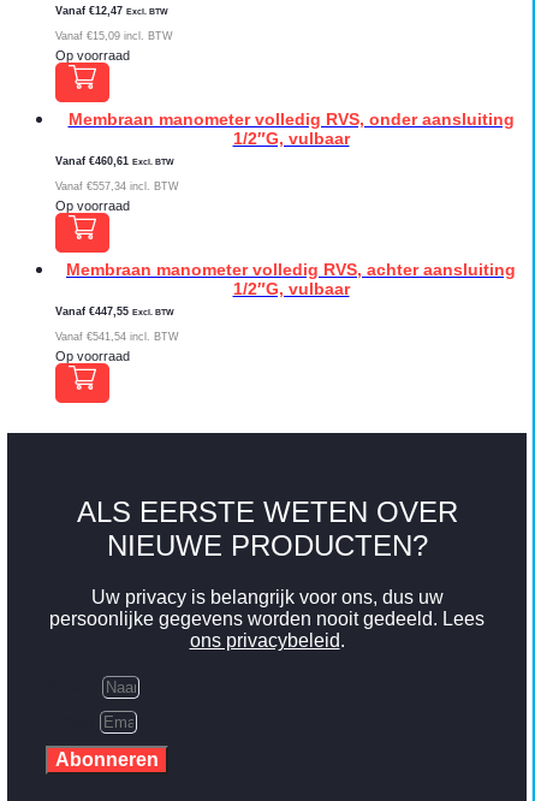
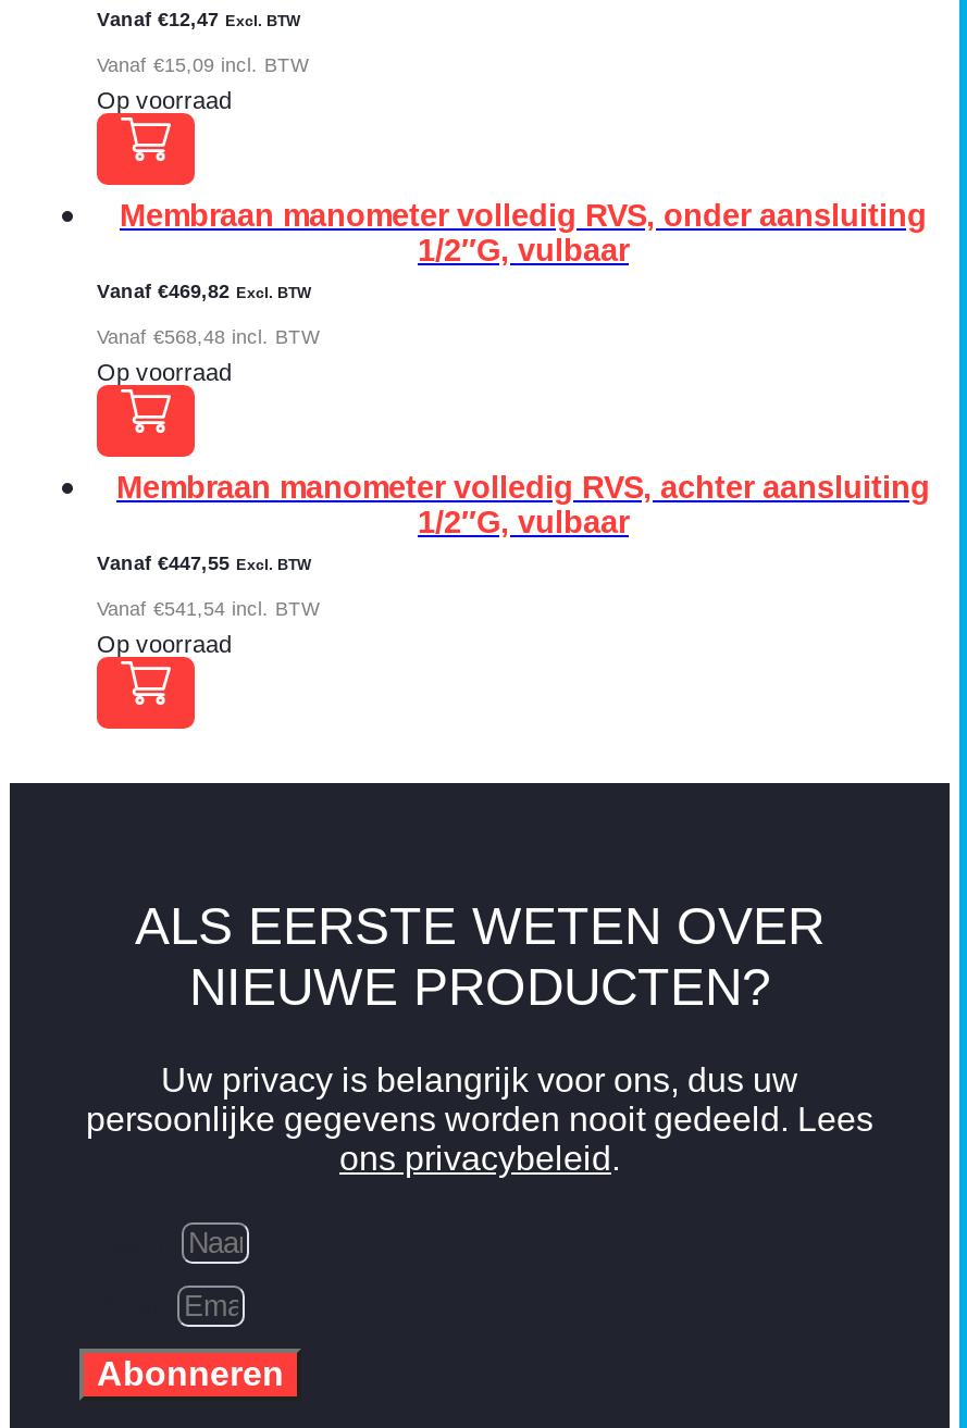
- Vanaf €460,61 Excl. BTW
+ Vanaf €469,82 Excl. BTW

- Vanaf €557,34 incl. BTW
+ Vanaf €568,48 incl. BTW
